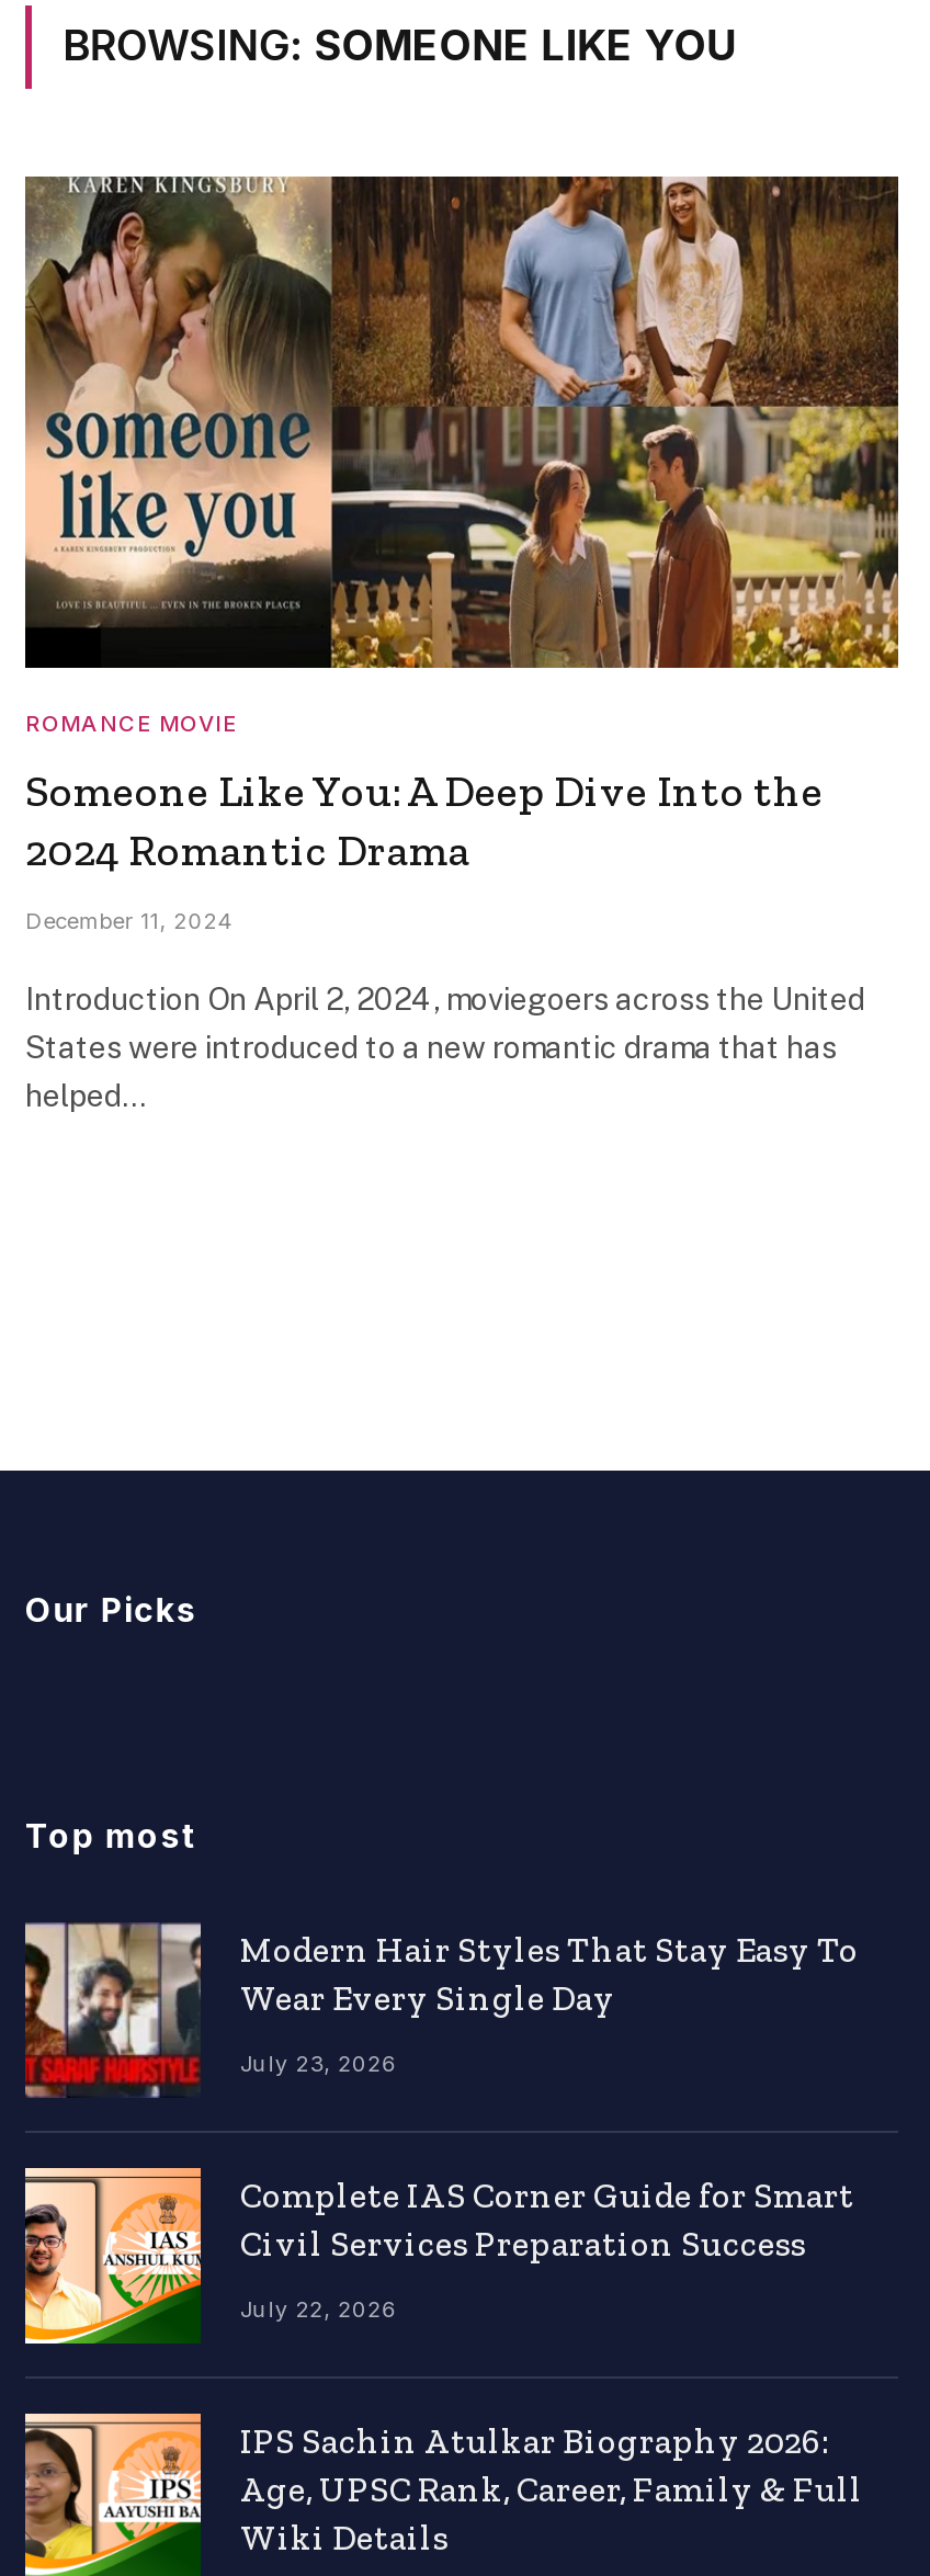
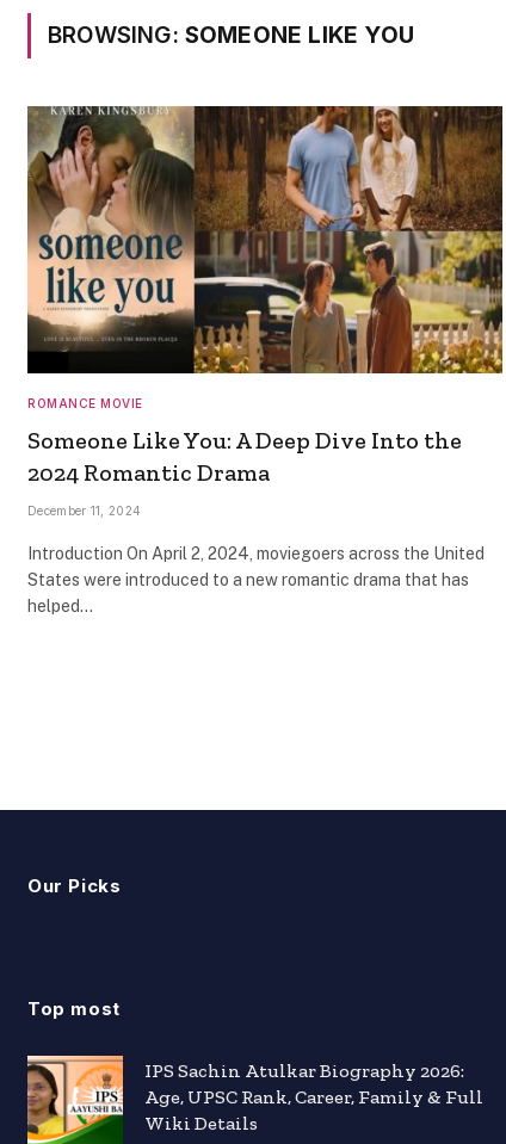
- [image]
- Modern Hair Styles That Stay Easy To
- Wear Every Single Day
- July 23, 2026
- Complete IAS Corner Guide for Smart
- Civil Services Preparation Success
- July 22, 2026

- [image]
